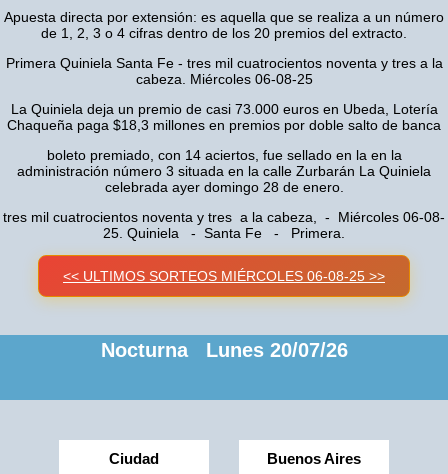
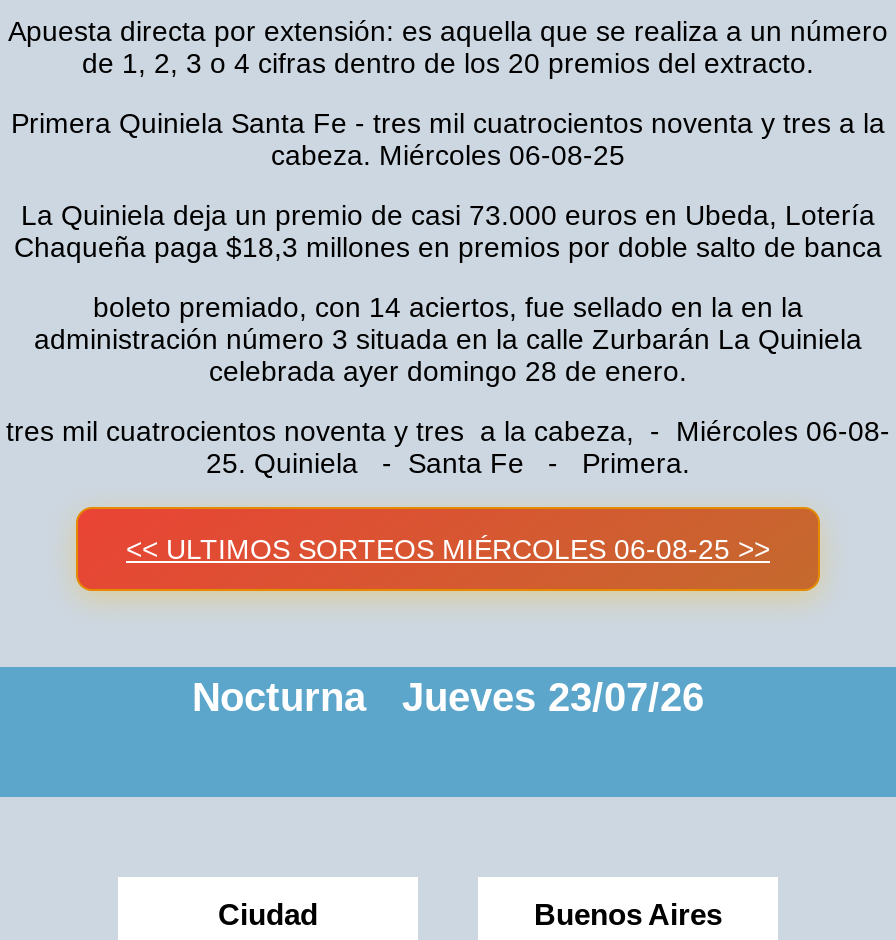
- Nocturna Lunes 20/07/26
+ Nocturna Jueves 23/07/26
